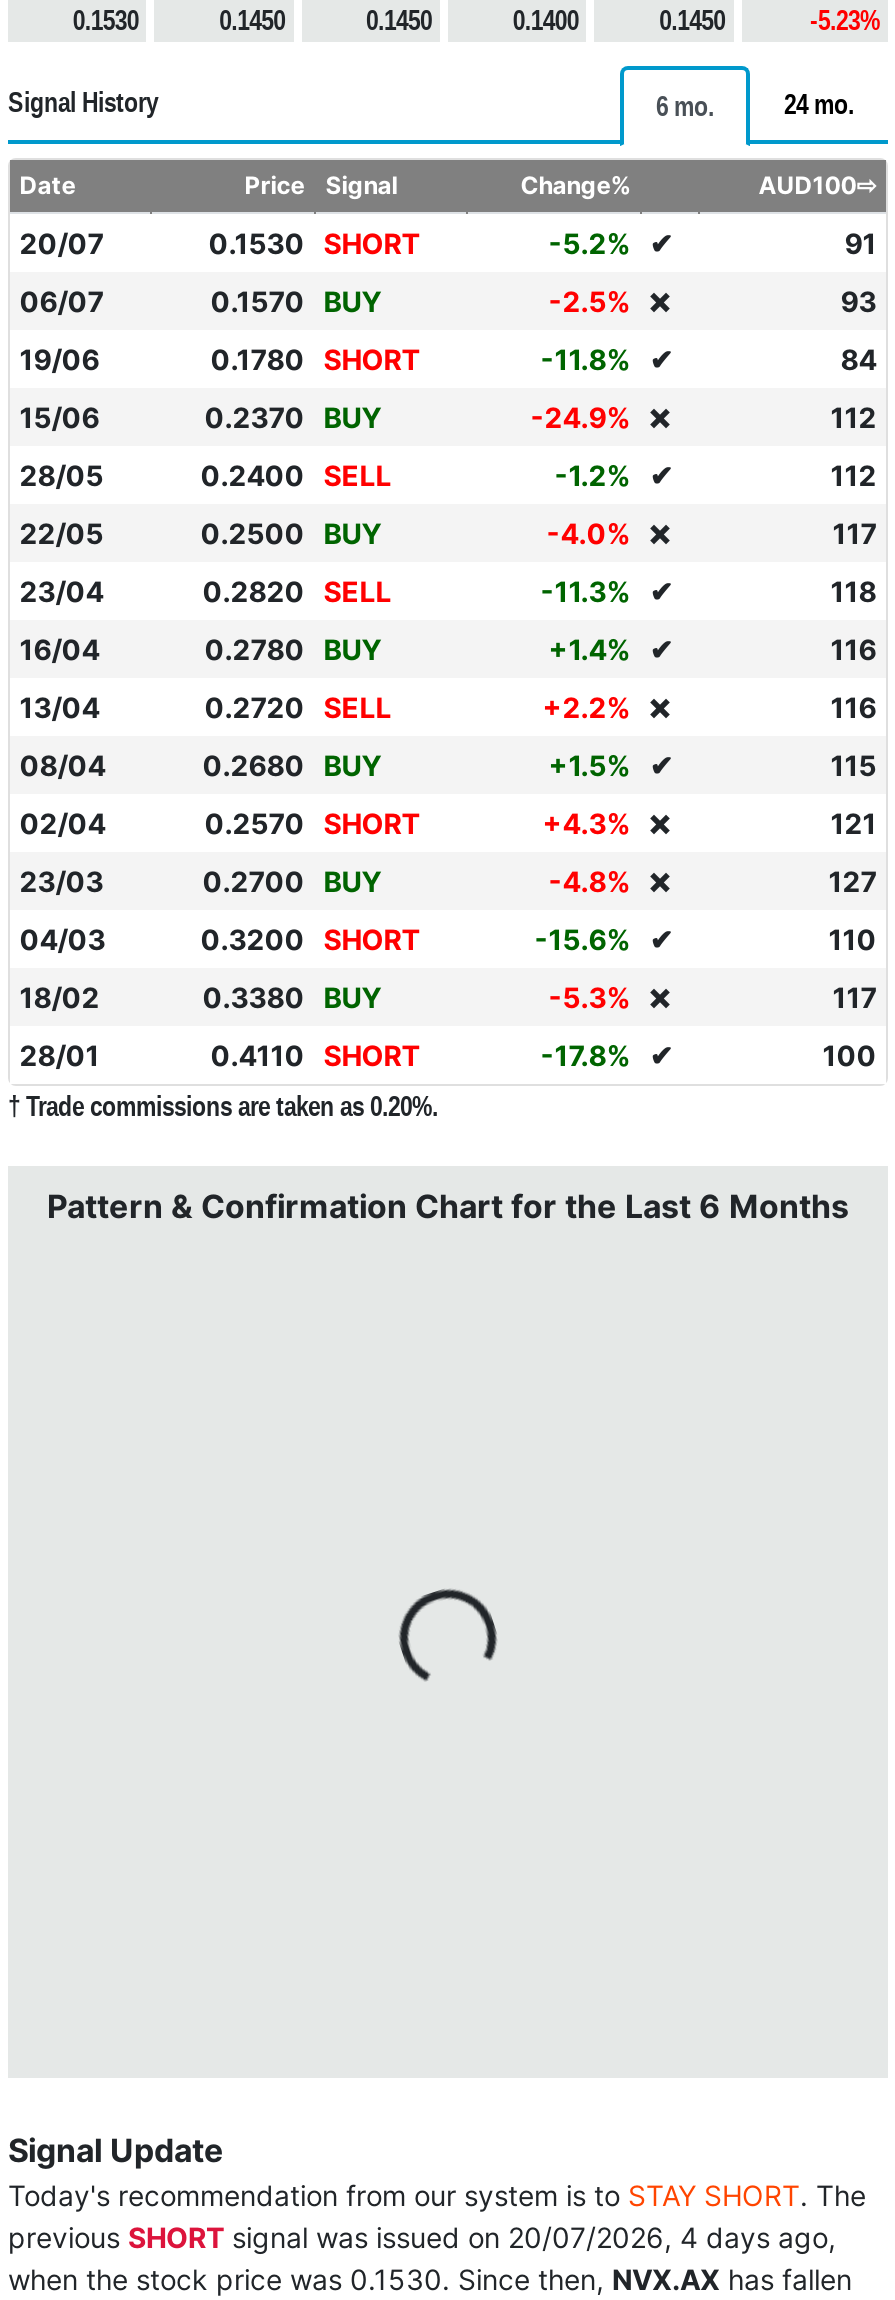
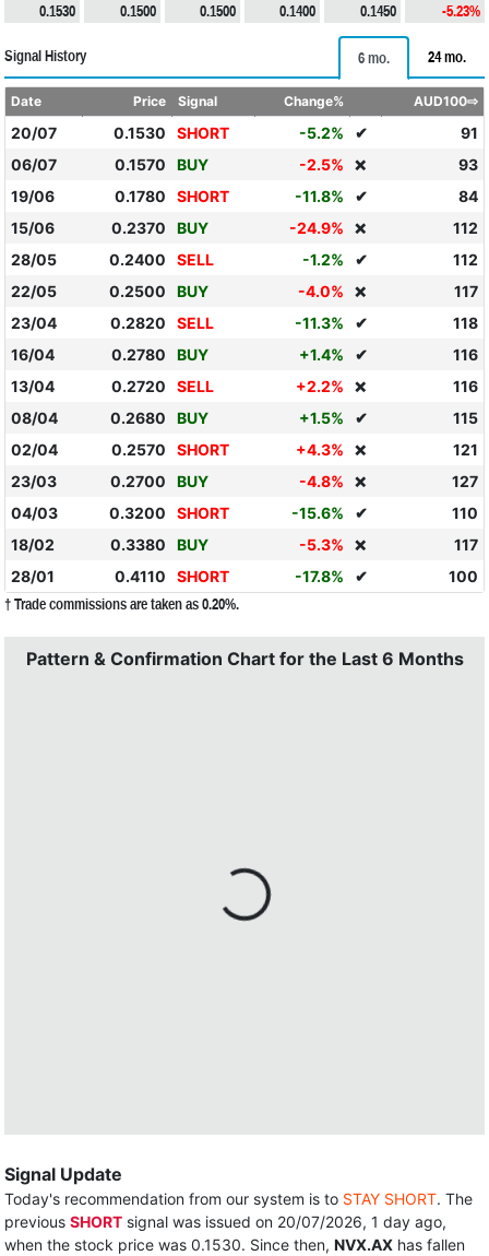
- 0.1450
+ 0.1500

- 0.1450
+ 0.1500

- [image]
+ [image]

- previous SHORT signal was issued on 20/07/2026, 4 days ago,
+ previous SHORT signal was issued on 20/07/2026, 1 day ago,
